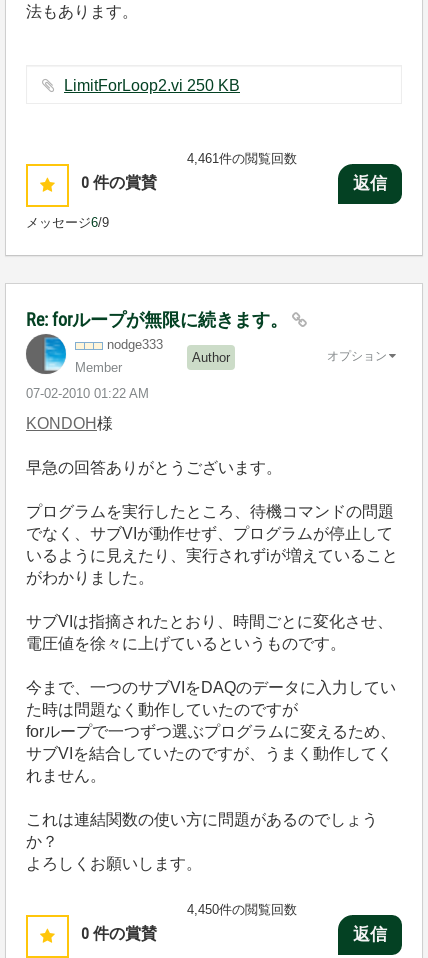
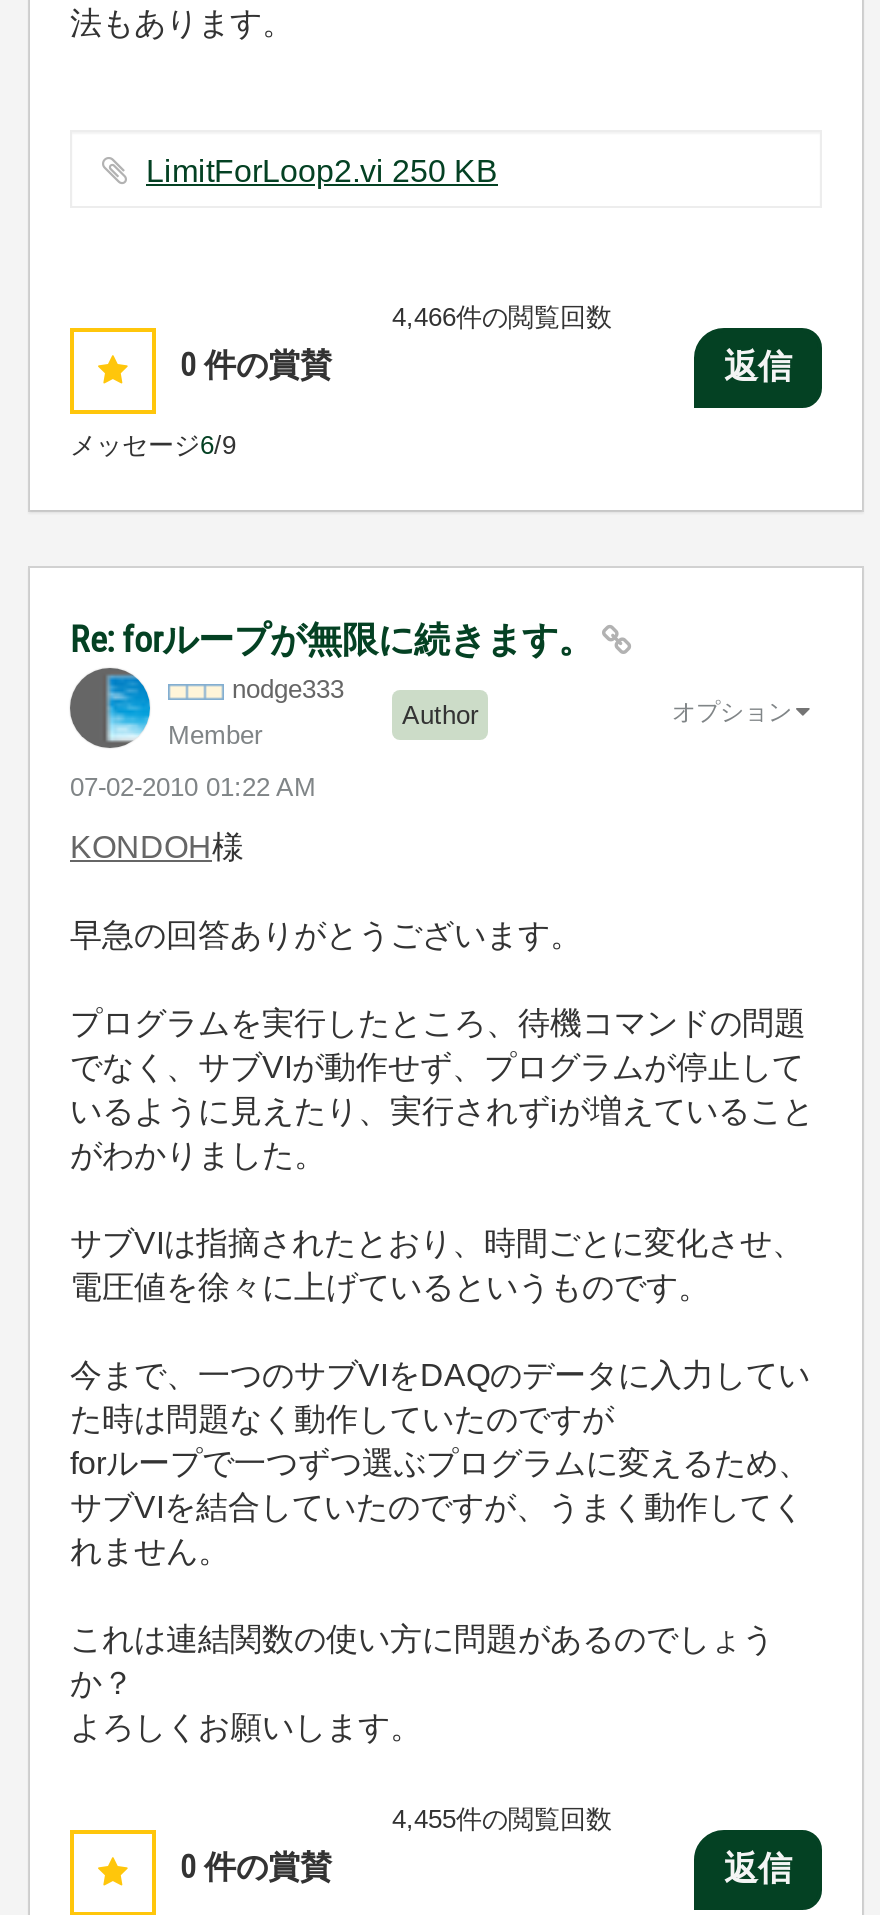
- 4,461件の閲覧回数
+ 4,466件の閲覧回数

- 4,450件の閲覧回数
+ 4,455件の閲覧回数
